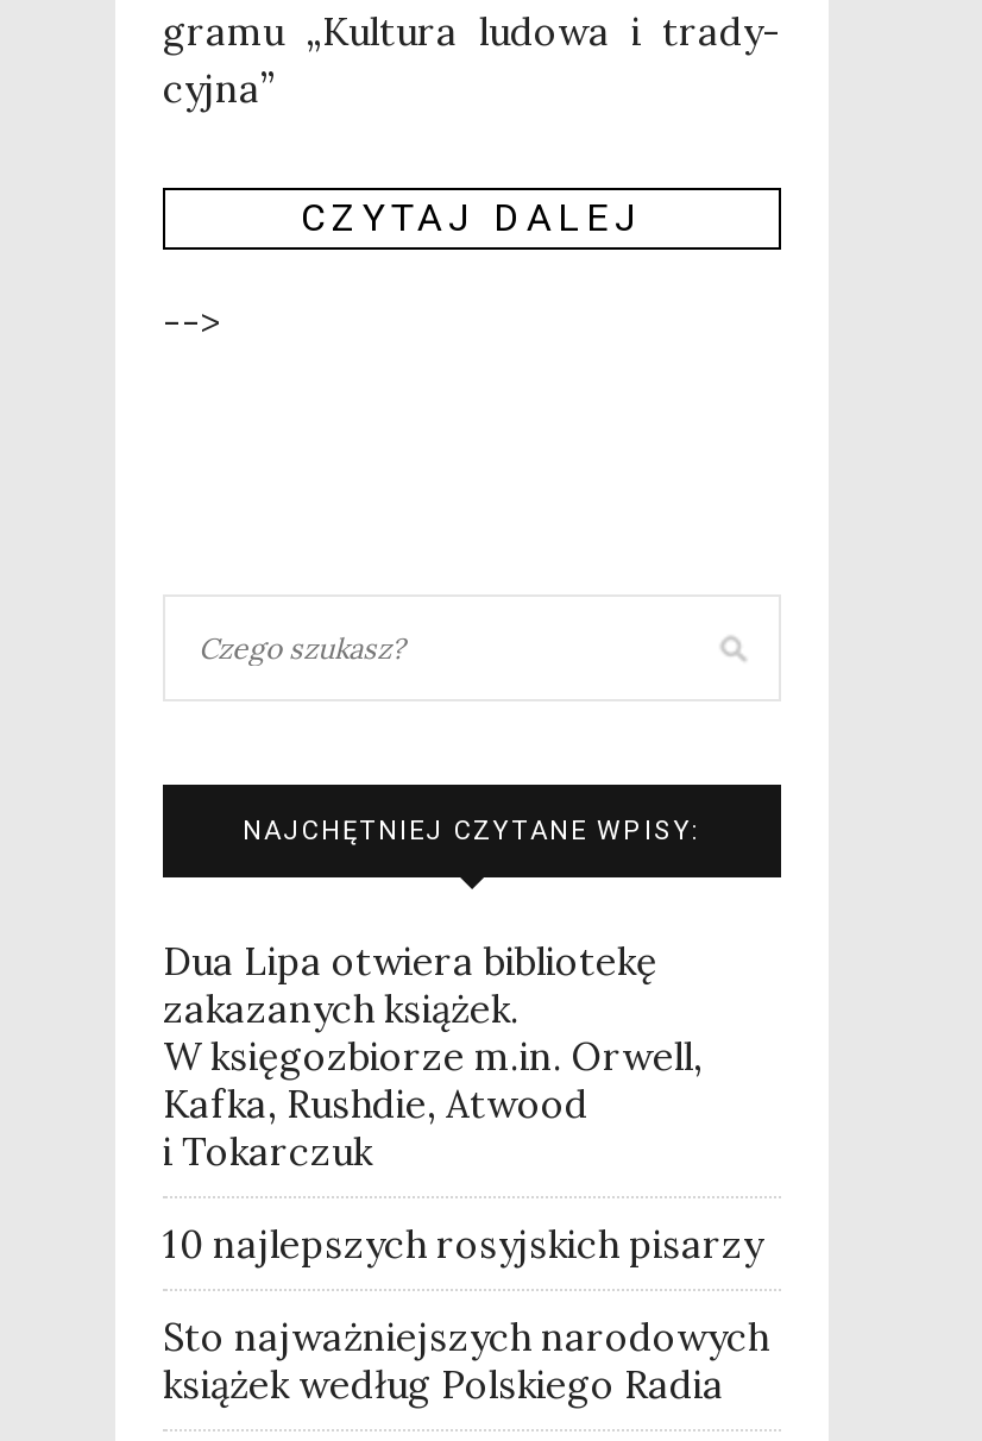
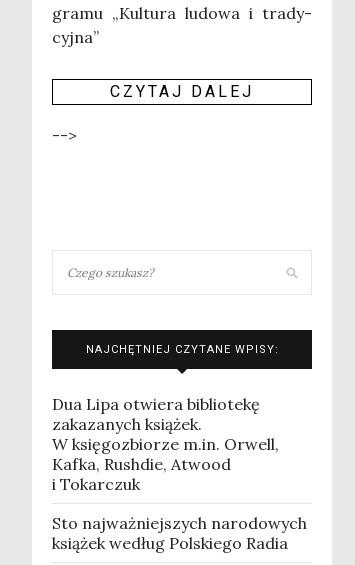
- 10 najlepszych rosyjskich pisarzy
